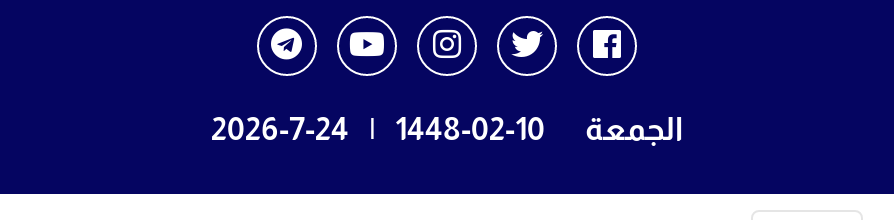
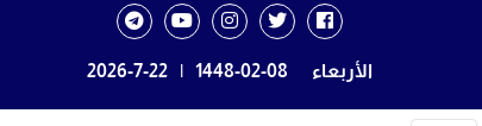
- 2026-7-24
+ 2026-7-22

- الجمعة
- 1448-02-10
+ الأربعاء
+ 1448-02-08
